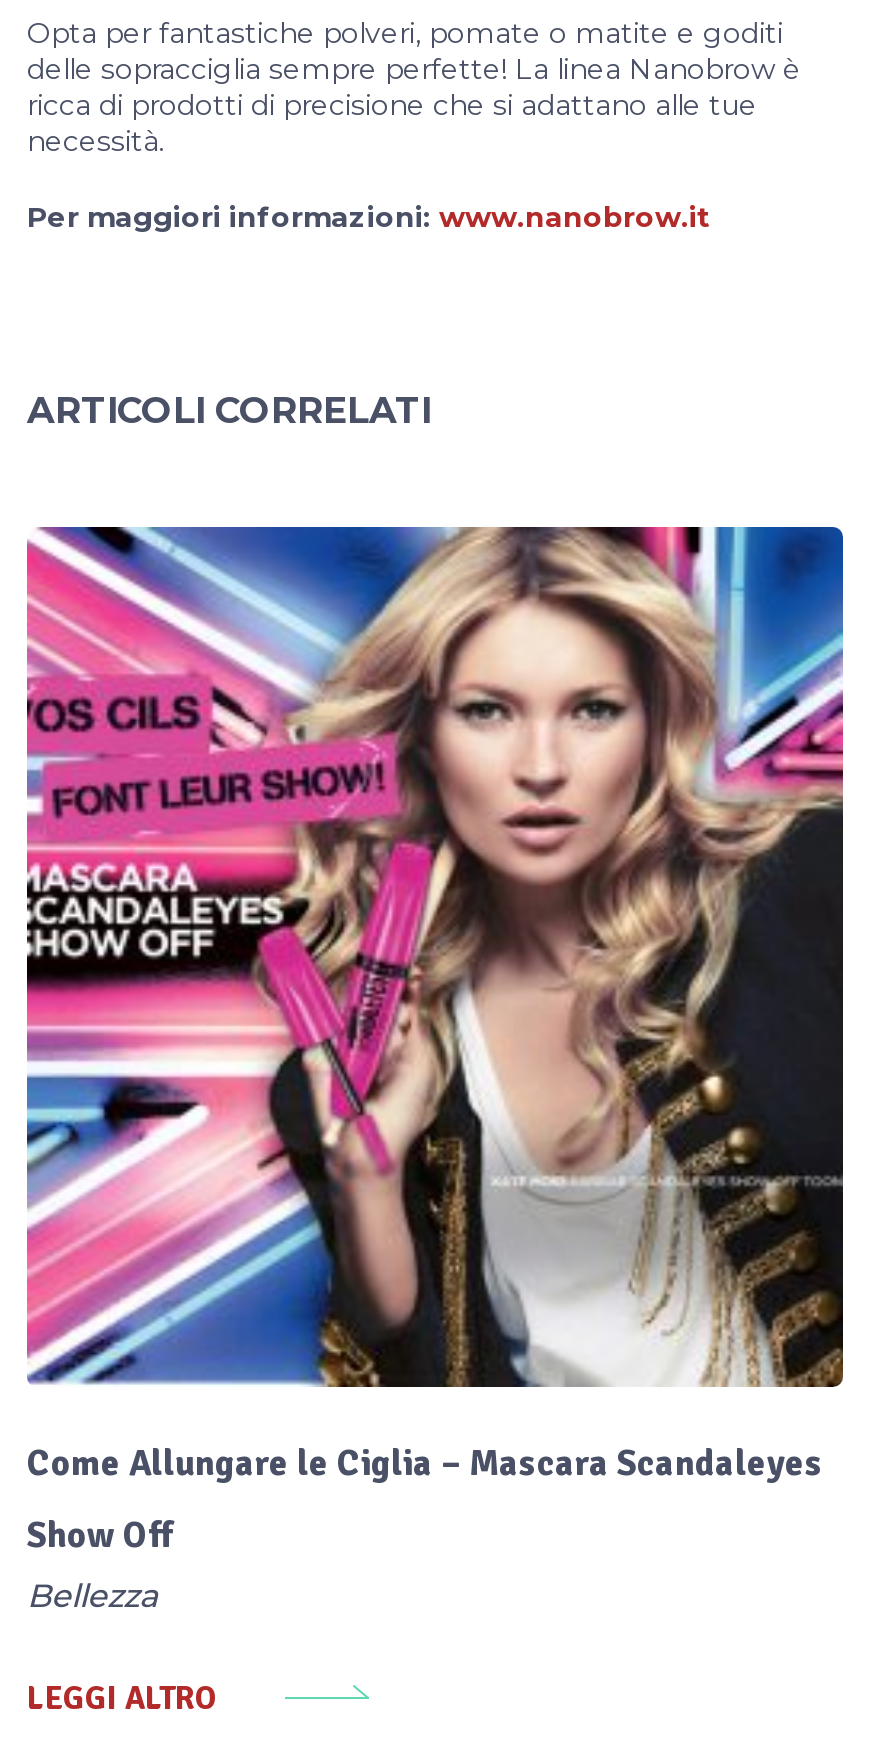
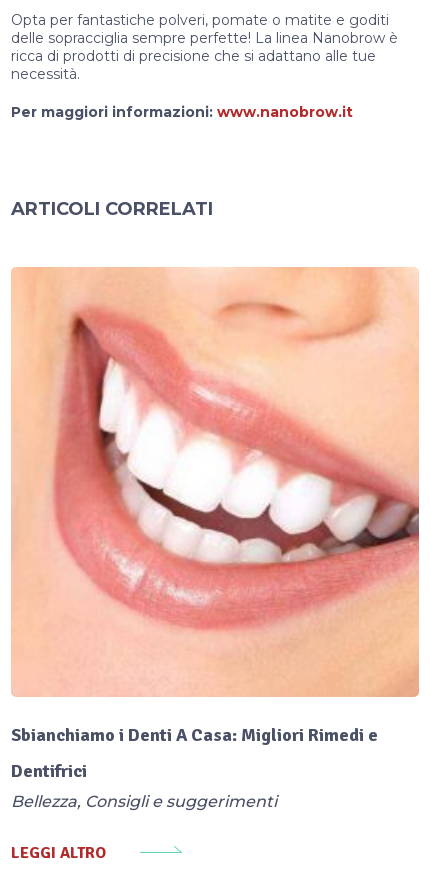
- [image]
- Come Allungare le Ciglia – Mascara Scandaleyes
+ [image]
+ Sbianchiamo i Denti A Casa: Migliori Rimedi e

- Show Off
+ Dentifrici

- Bellezza
+ Bellezza, Consigli e suggerimenti
